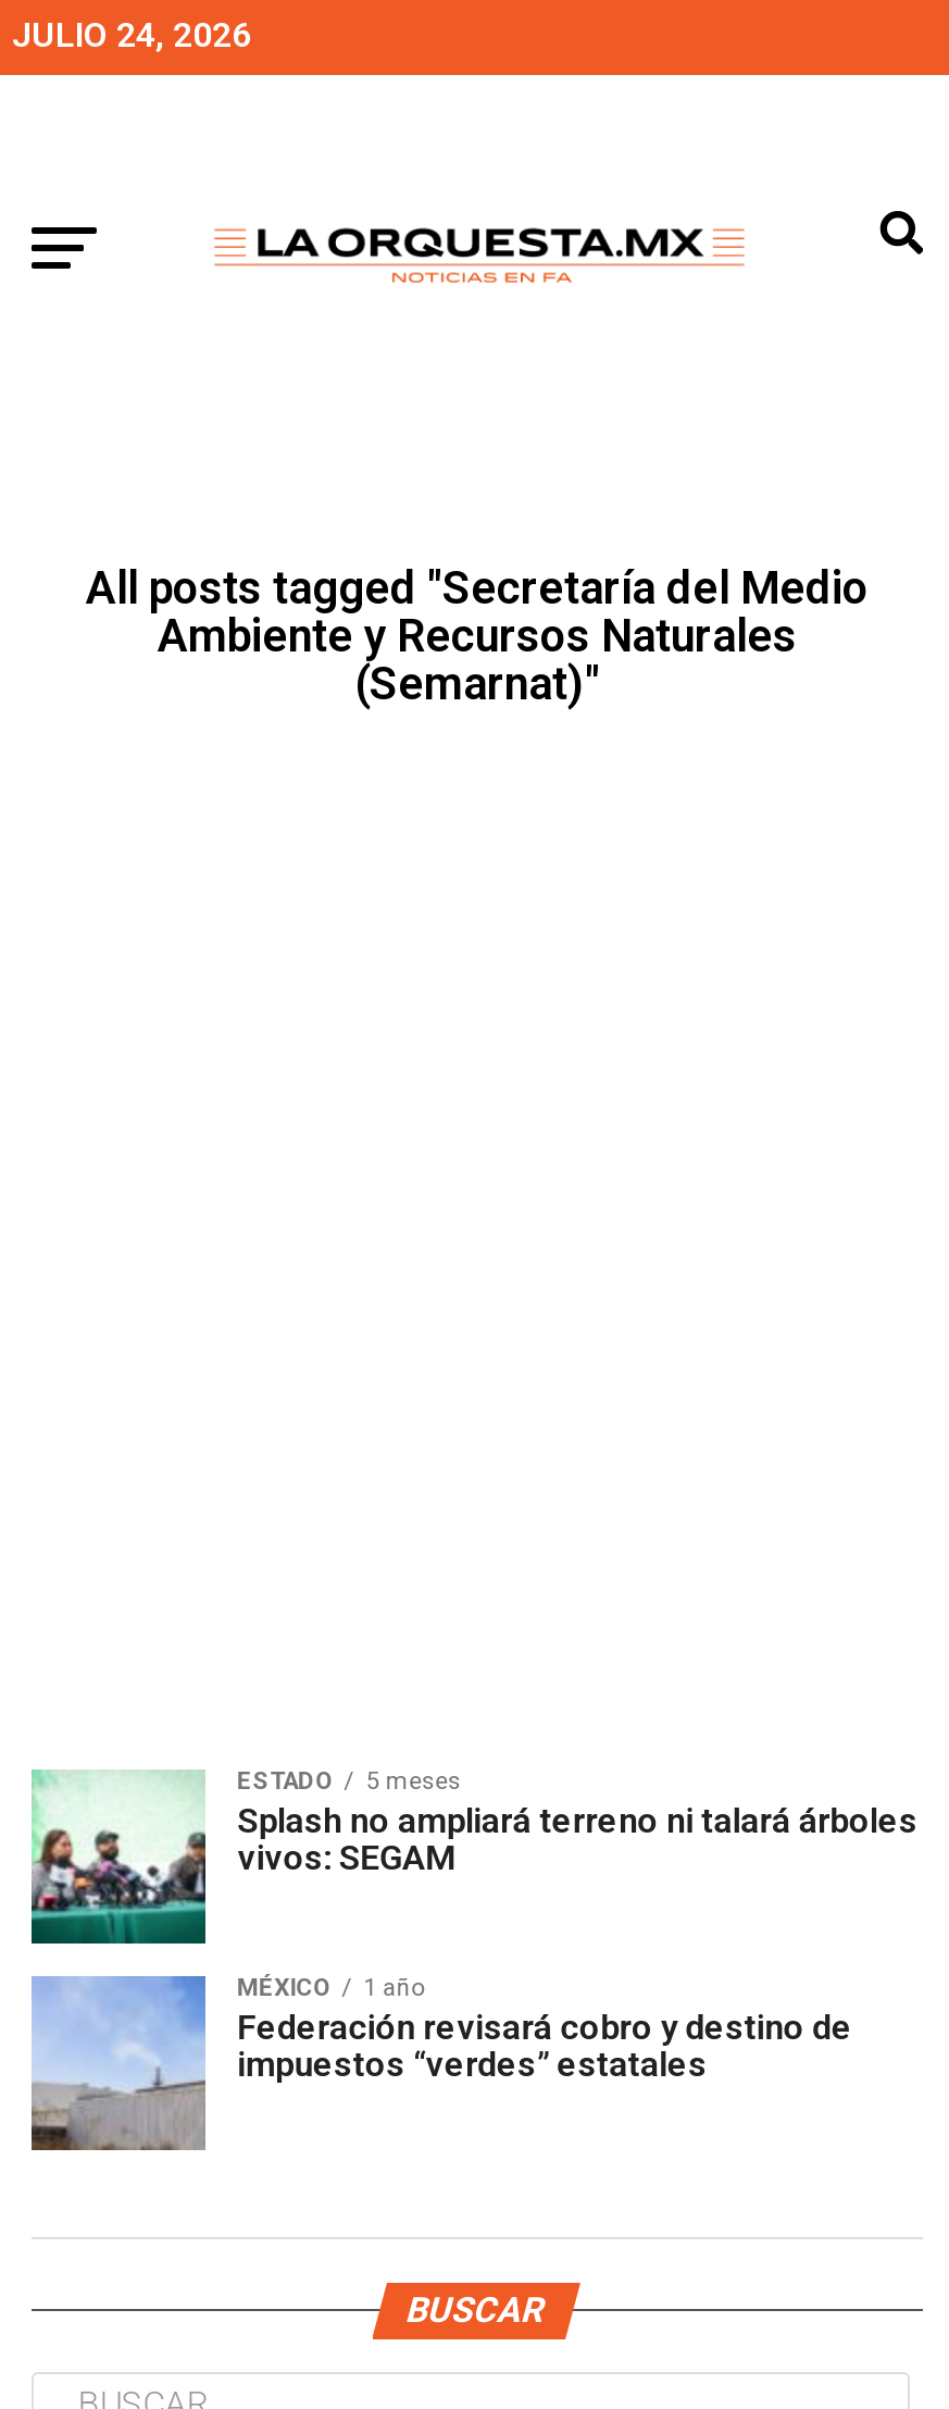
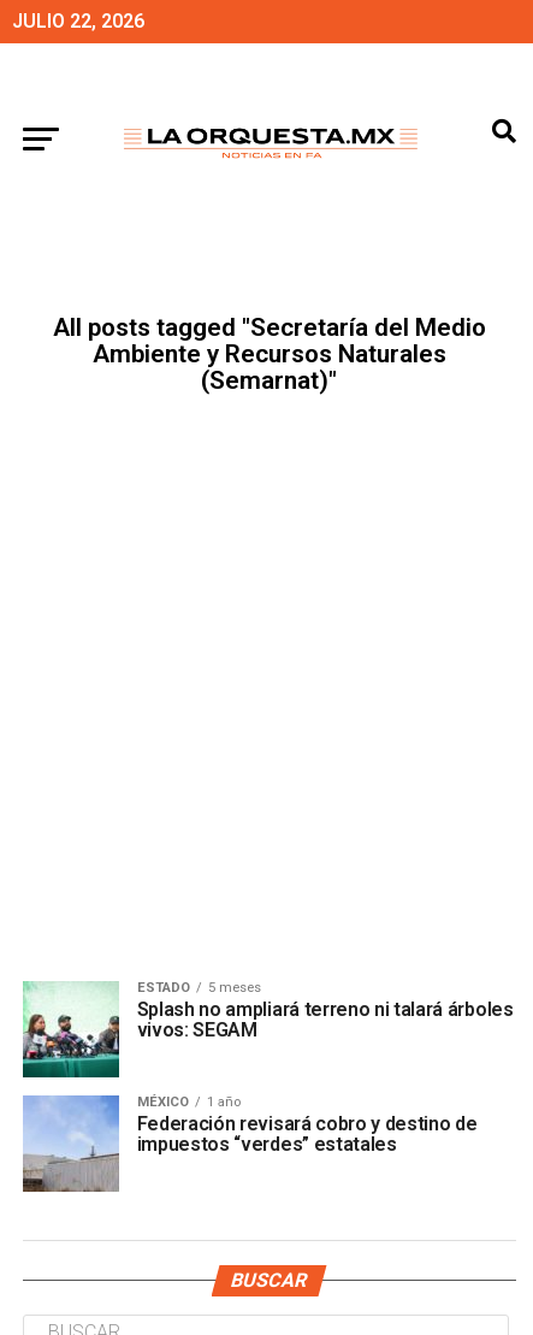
- JULIO 24, 2026
+ JULIO 22, 2026
